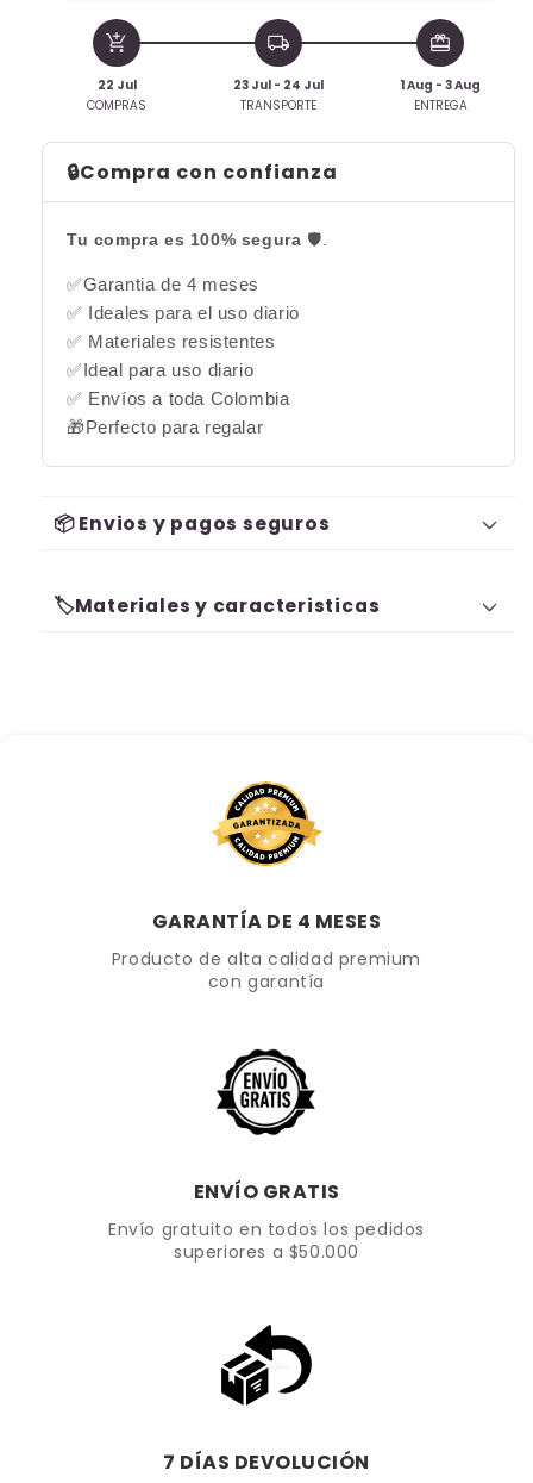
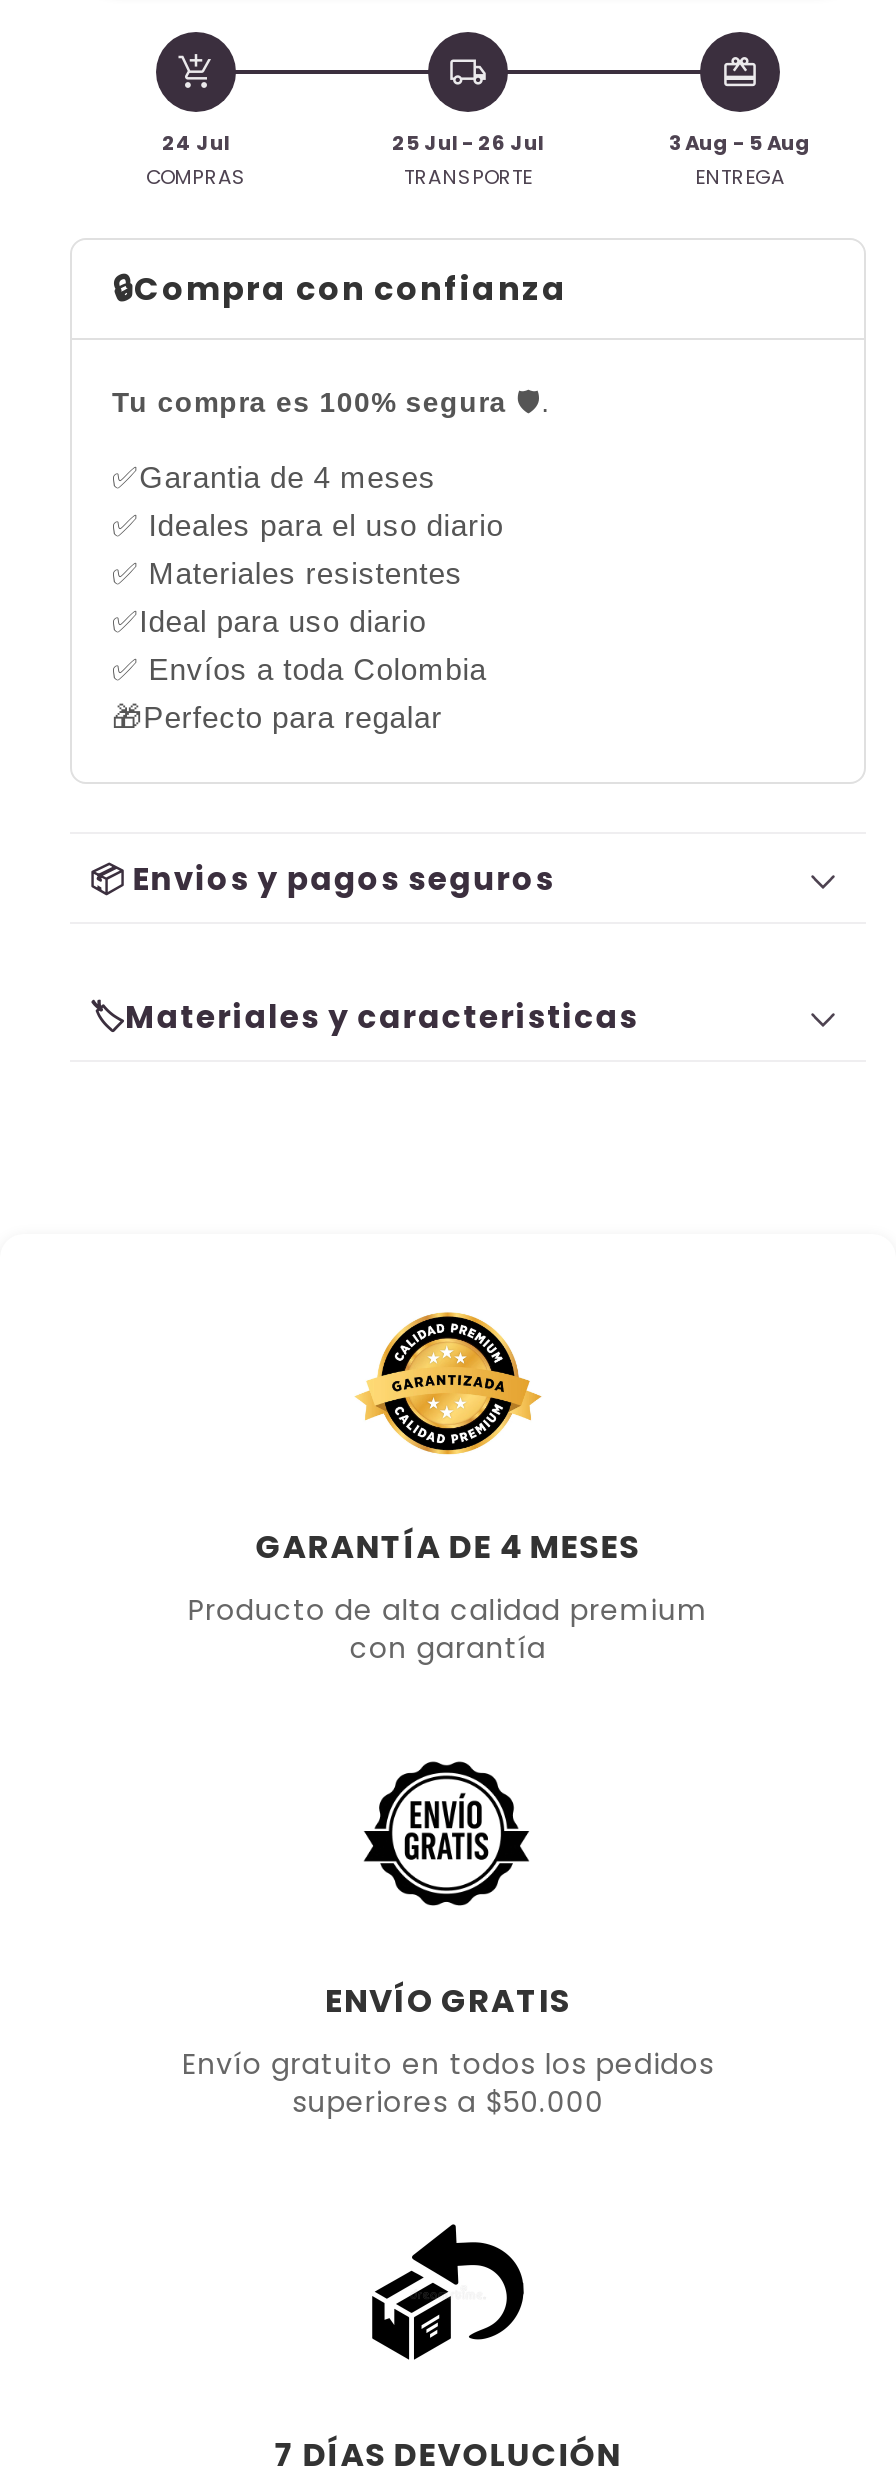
- 22 Jul
+ 24 Jul

- 23 Jul - 24 Jul
+ 25 Jul - 26 Jul

- 1 Aug - 3 Aug
+ 3 Aug - 5 Aug
